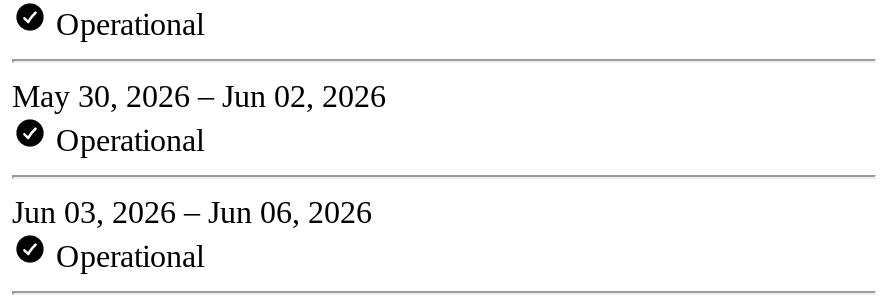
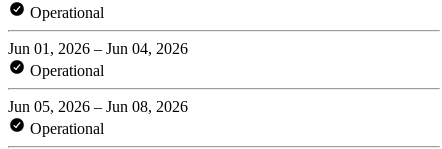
- May 30, 2026 – Jun 02, 2026
+ Jun 01, 2026 – Jun 04, 2026

- Jun 03, 2026 – Jun 06, 2026
+ Jun 05, 2026 – Jun 08, 2026
